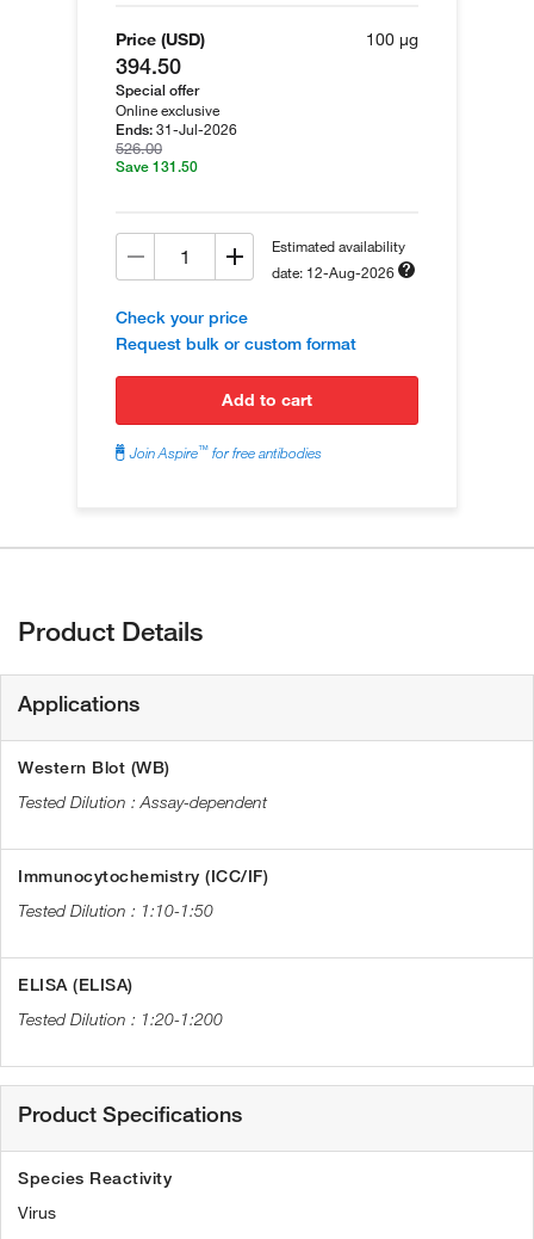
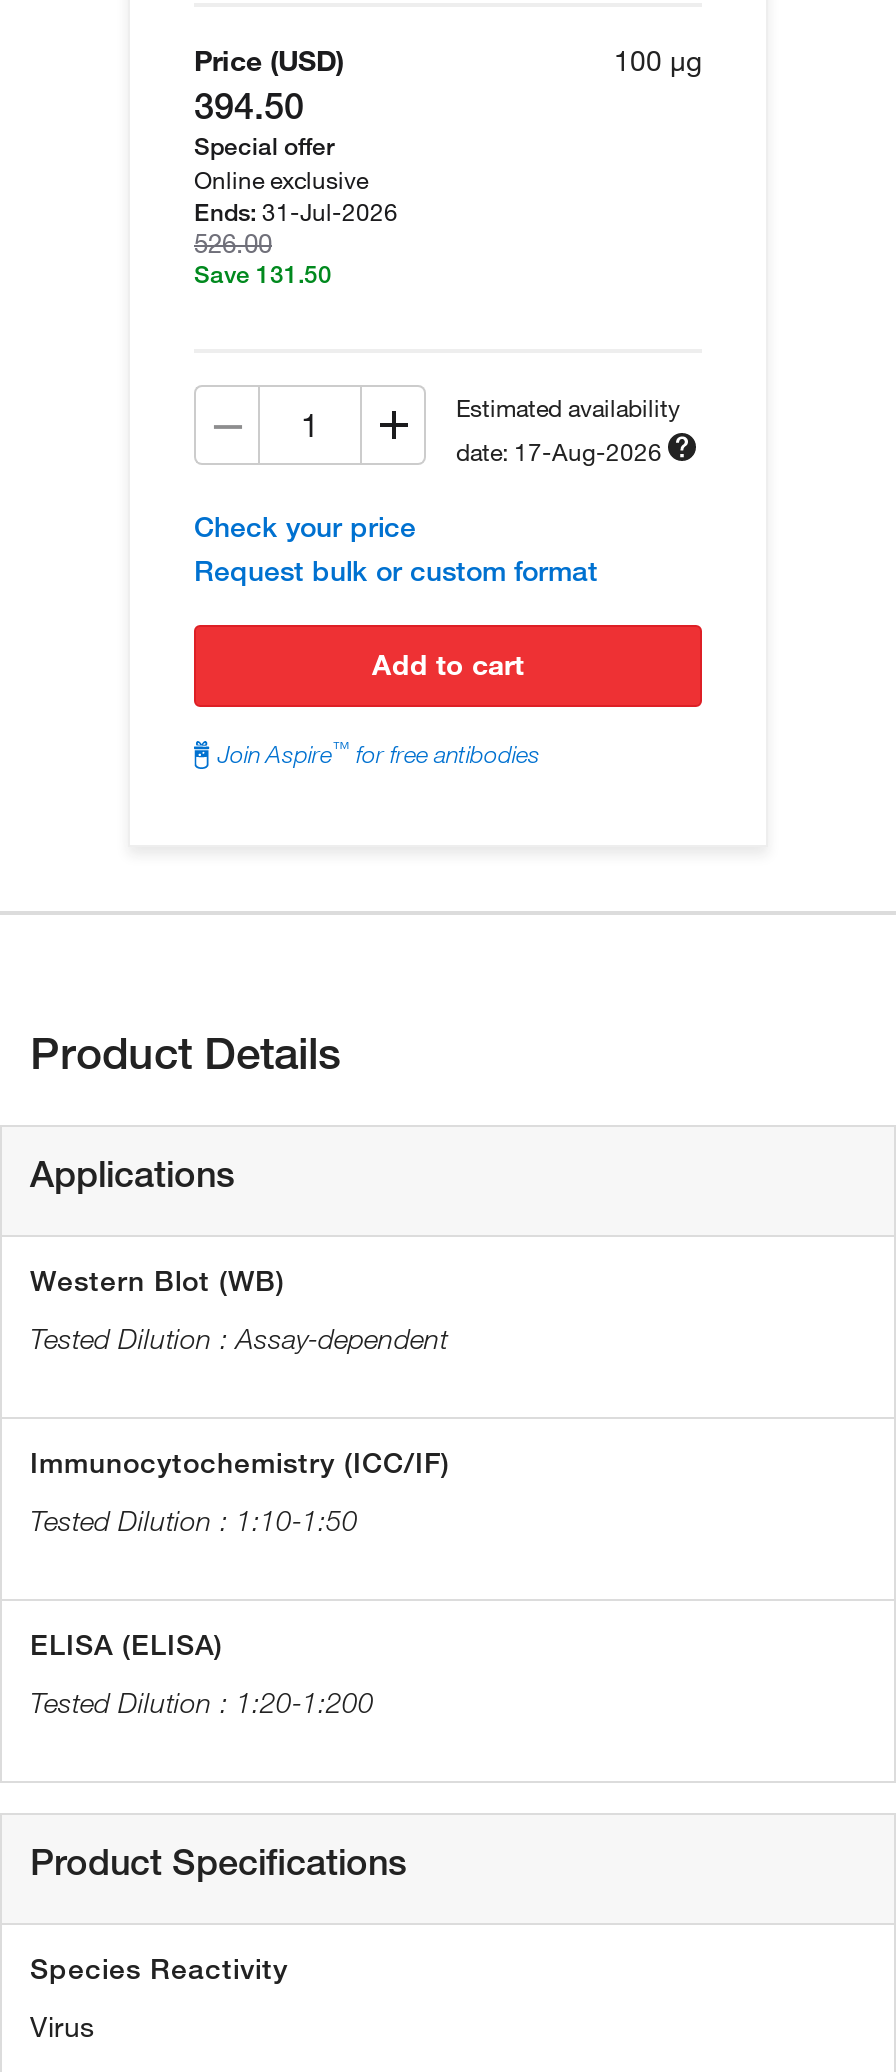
- date: 12-Aug-2026
+ date: 17-Aug-2026
